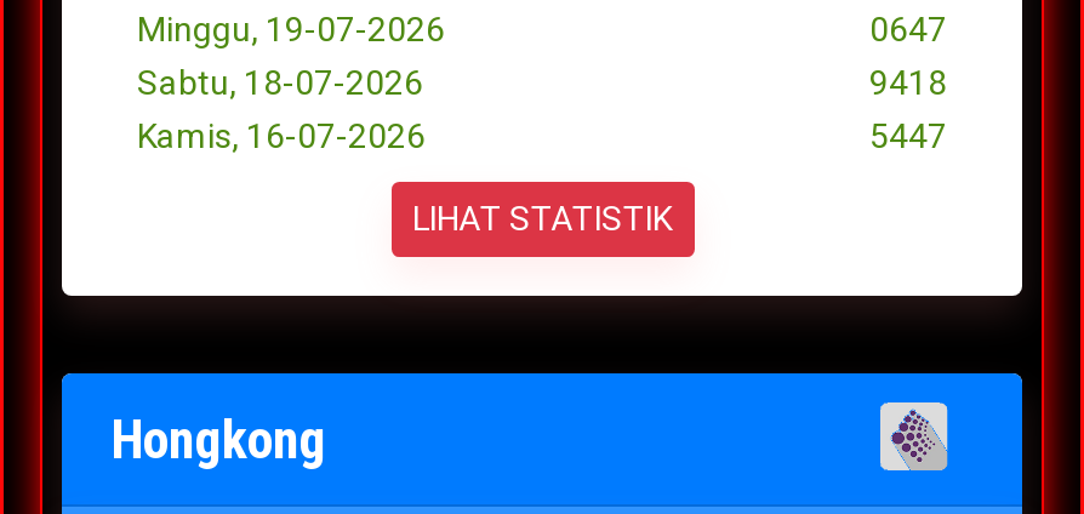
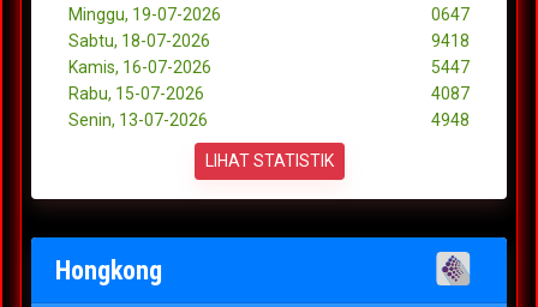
+ Rabu, 15-07-2026
+ 4087
+ Senin, 13-07-2026
+ 4948
